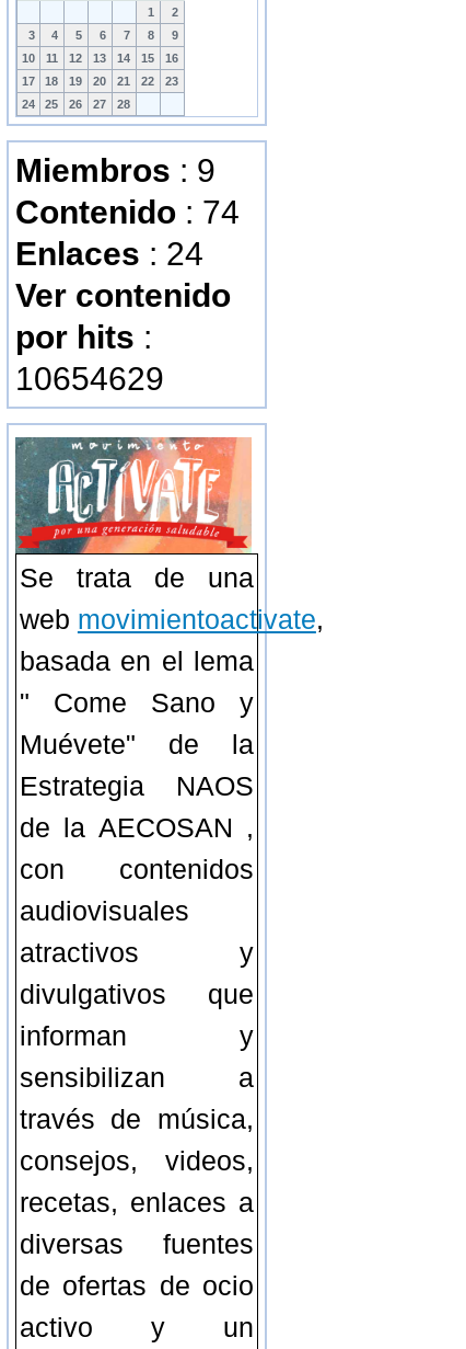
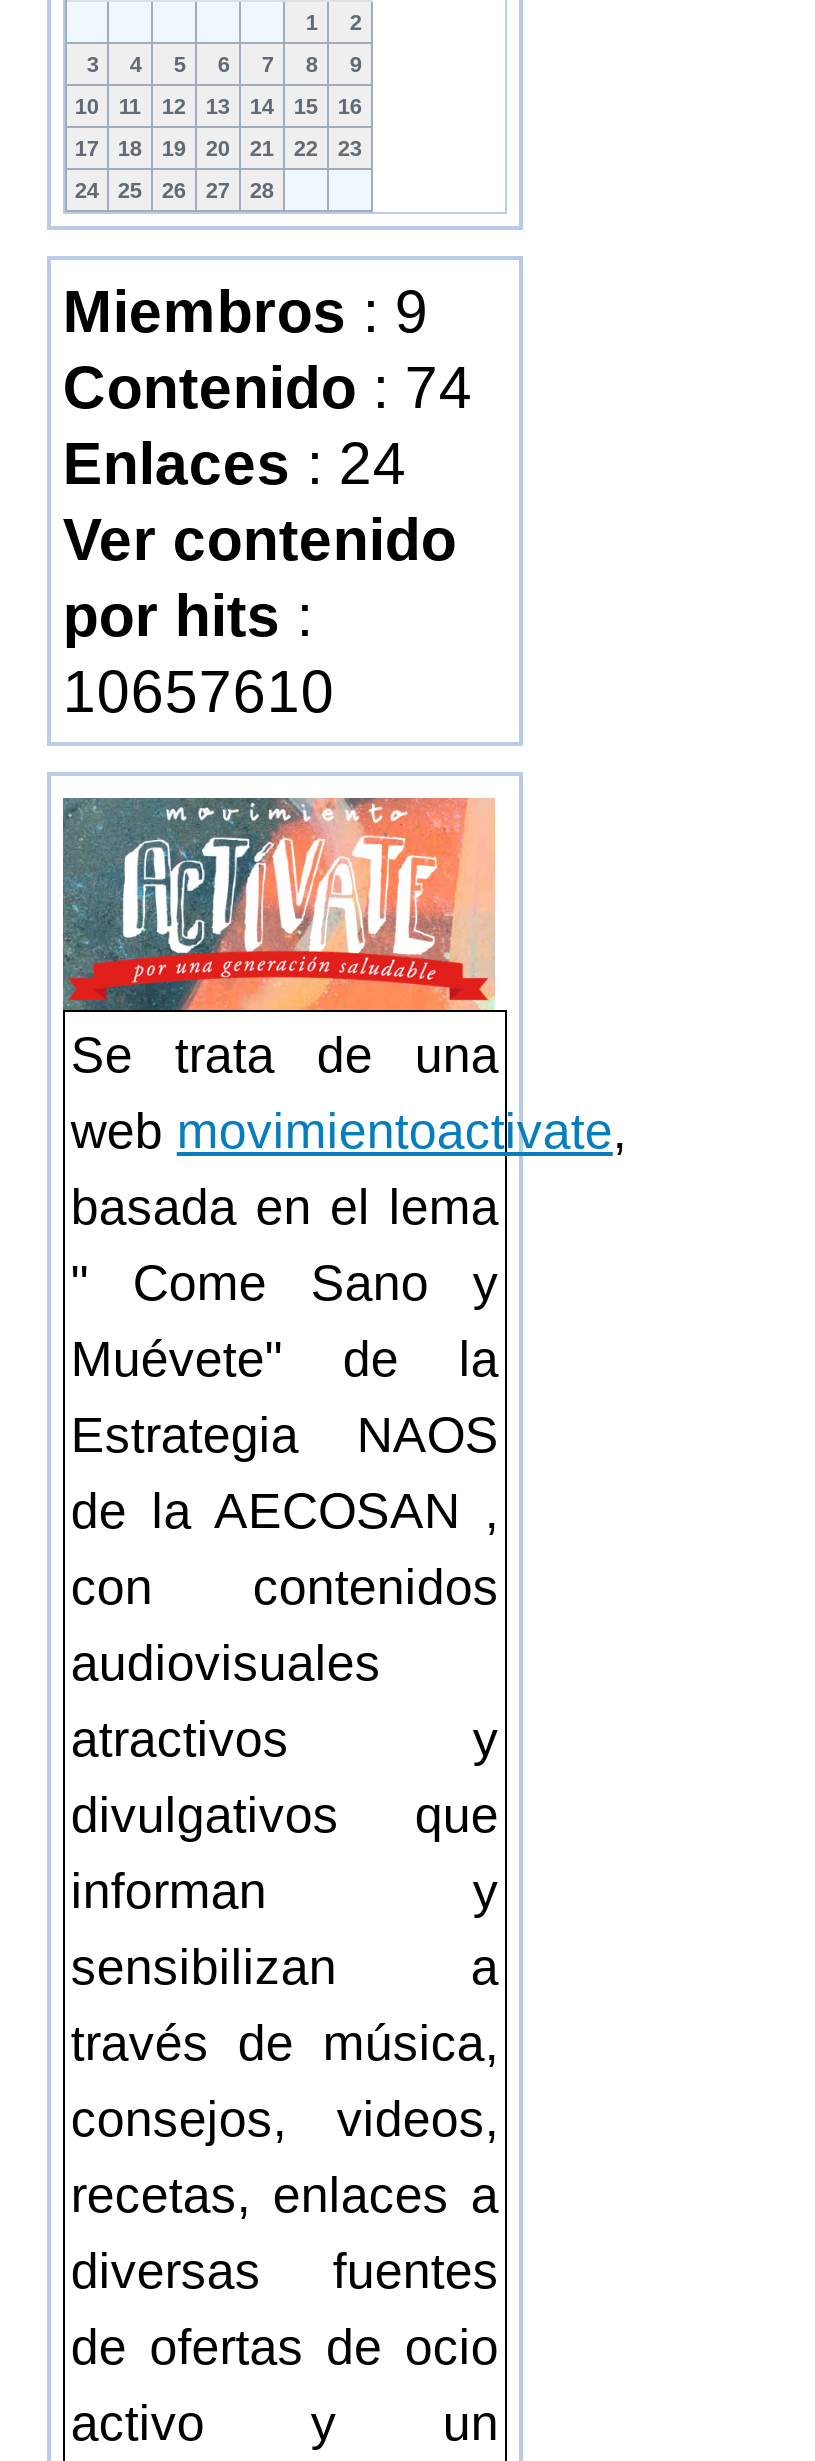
- 10654629
+ 10657610
